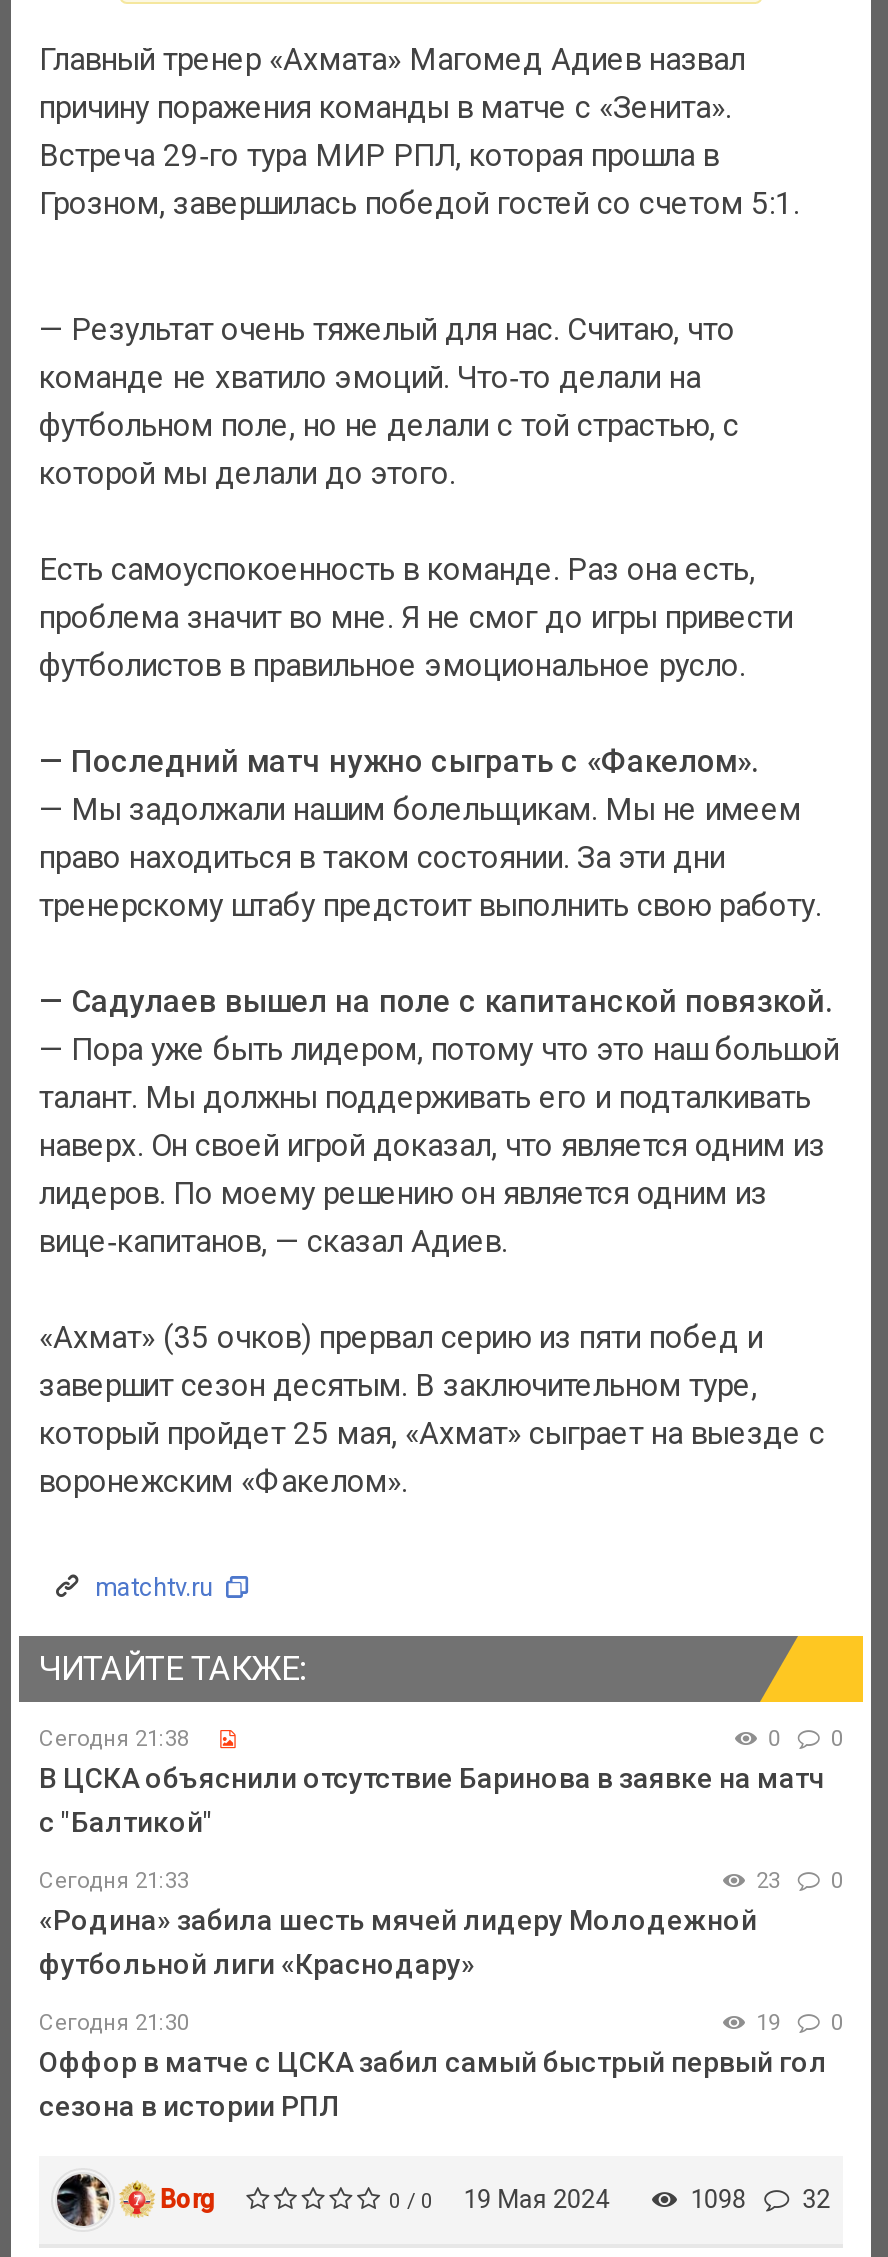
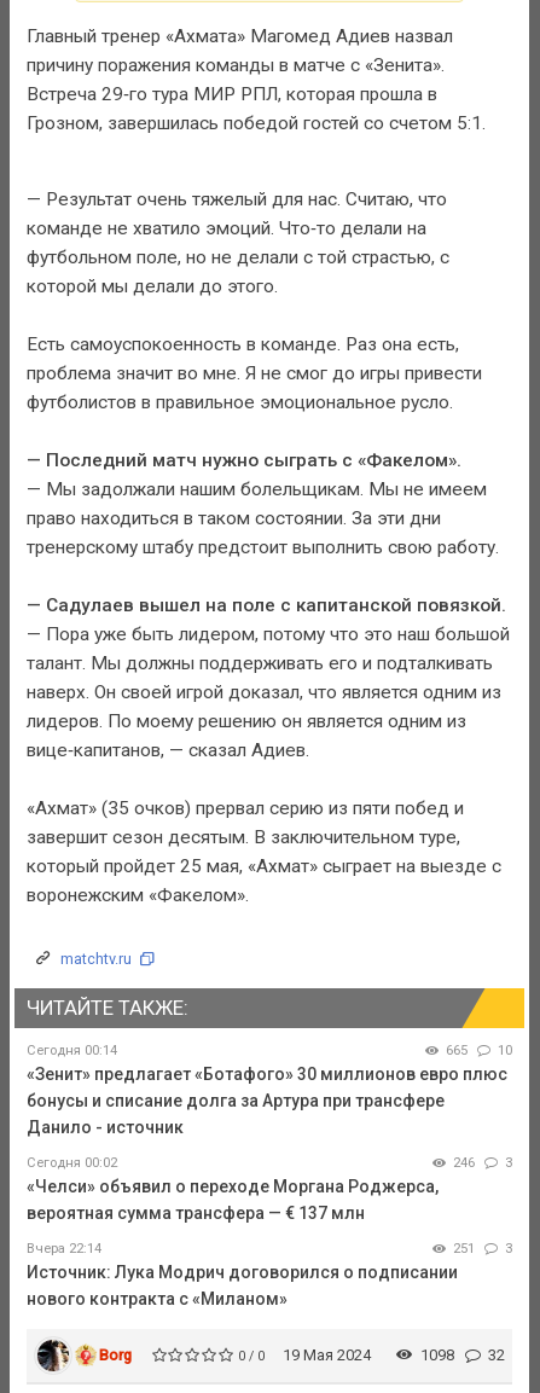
- Сегодня 21:38
- 0
- 0
- В ЦСКА объяснили отсутствие Баринова в заявке на матч
- с "Балтикой"
+ Сегодня 00:14
+ 665
+ 10
+ «Зенит» предлагает «Ботафого» 30 миллионов евро плюс
+ бонусы и списание долга за Артура при трансфере
+ Данило - источник

- Сегодня 21:33
- 23
- 0
- «Родина» забила шесть мячей лидеру Молодежной
- футбольной лиги «Краснодару»
+ Сегодня 00:02
+ 246
+ 3
+ «Челси» объявил о переходе Моргана Роджерса,
+ вероятная сумма трансфера — € 137 млн

- Сегодня 21:30
- 19
- 0
- Оффор в матче с ЦСКА забил самый быстрый первый гол
- сезона в истории РПЛ
+ Вчера 22:14
+ 251
+ 3
+ Источник: Лука Модрич договорился о подписании
+ нового контракта с «Миланом»
